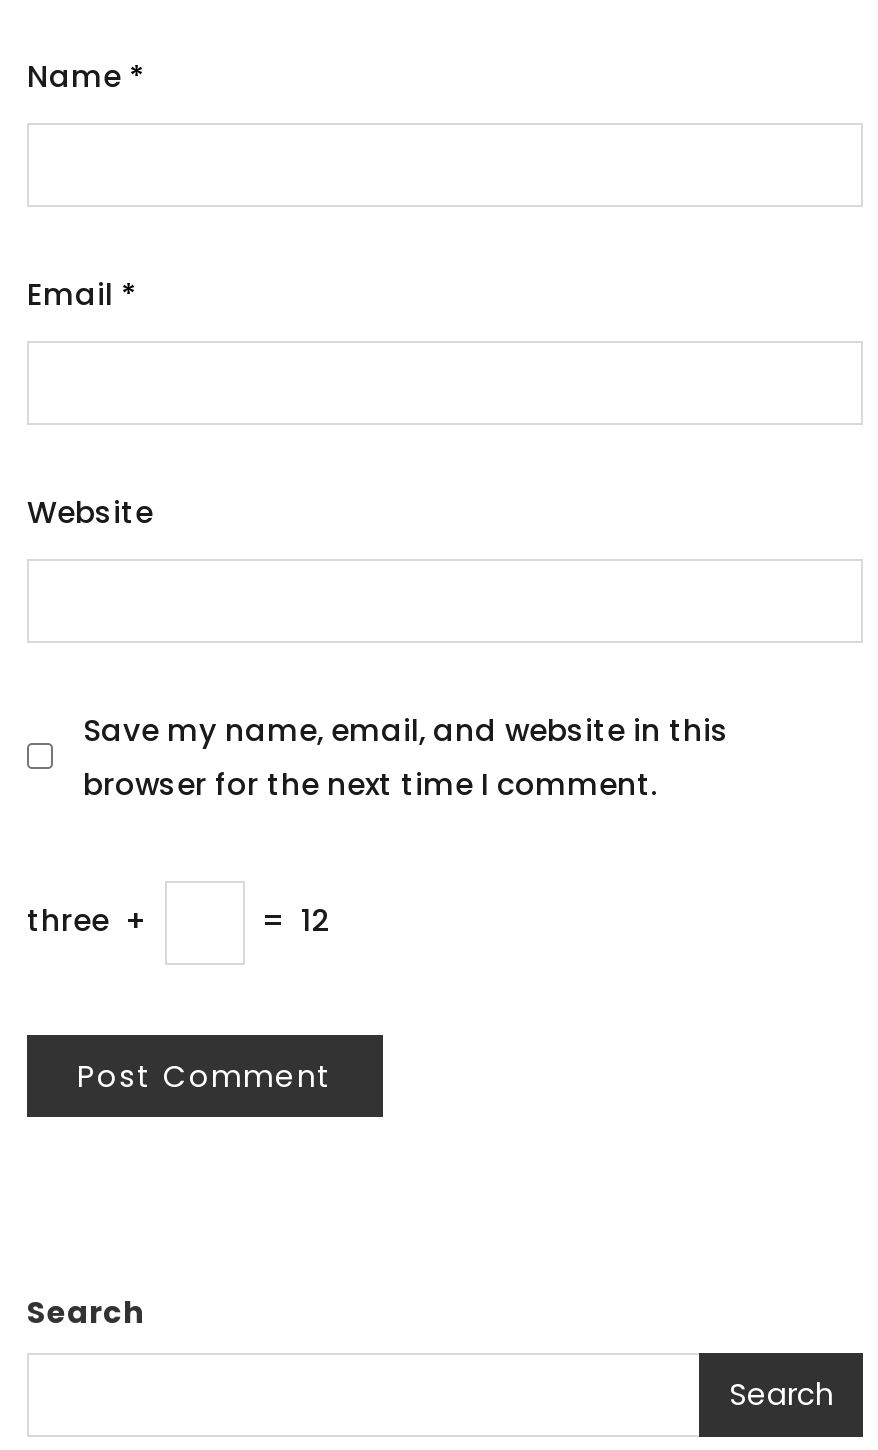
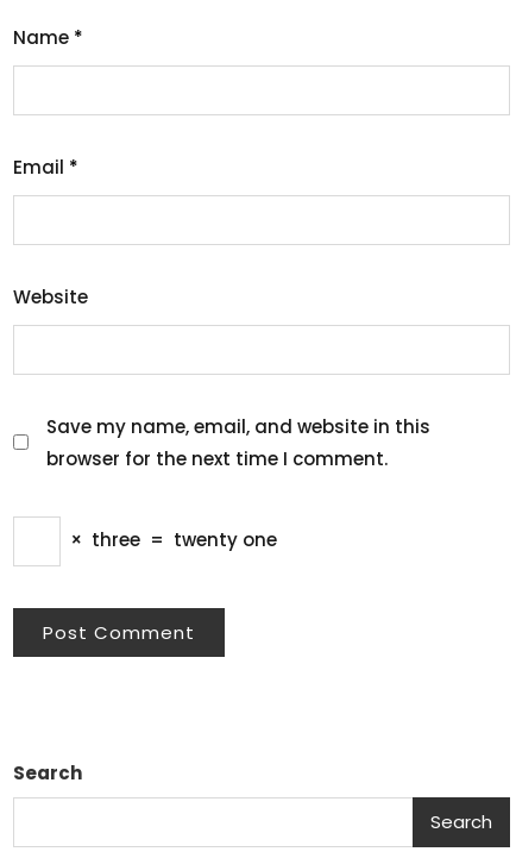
- three +
- = 12
+ × three = twenty one
